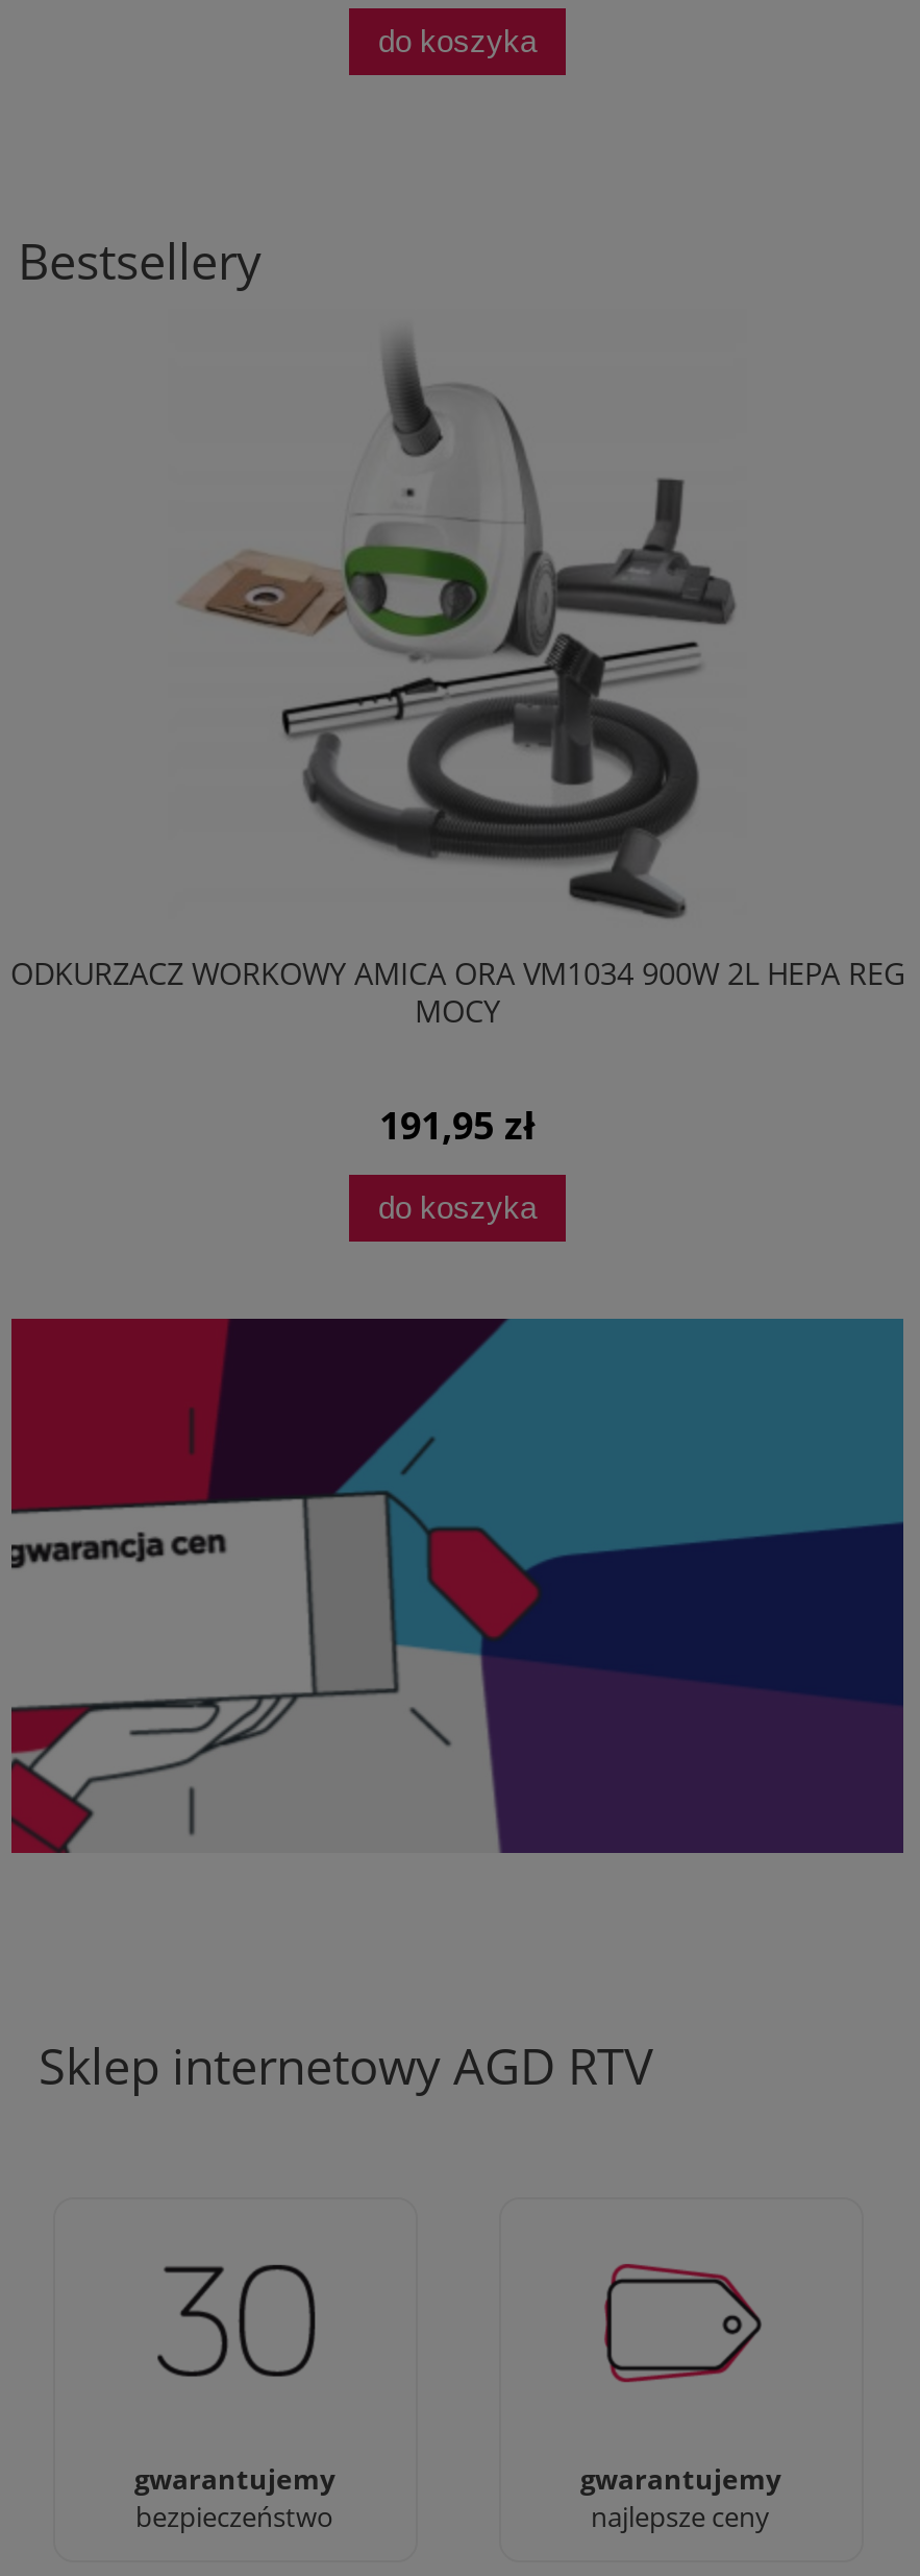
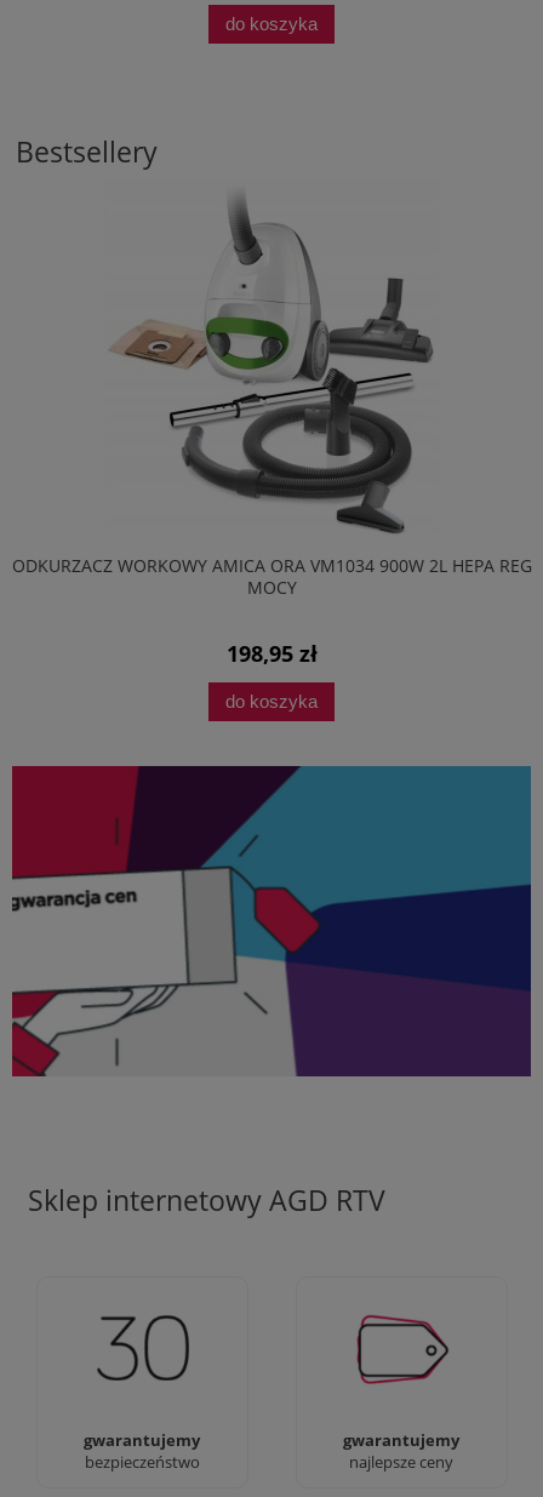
- 191,95 zł
+ 198,95 zł
